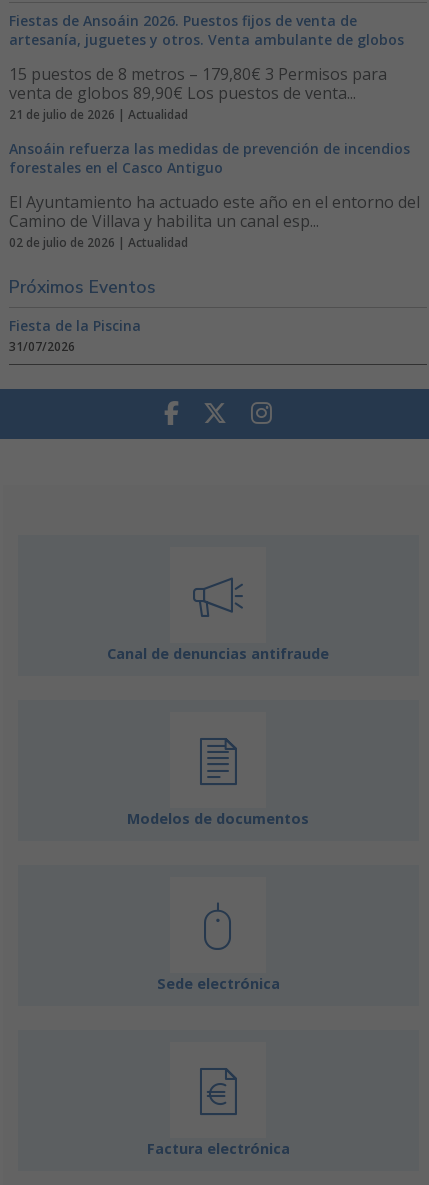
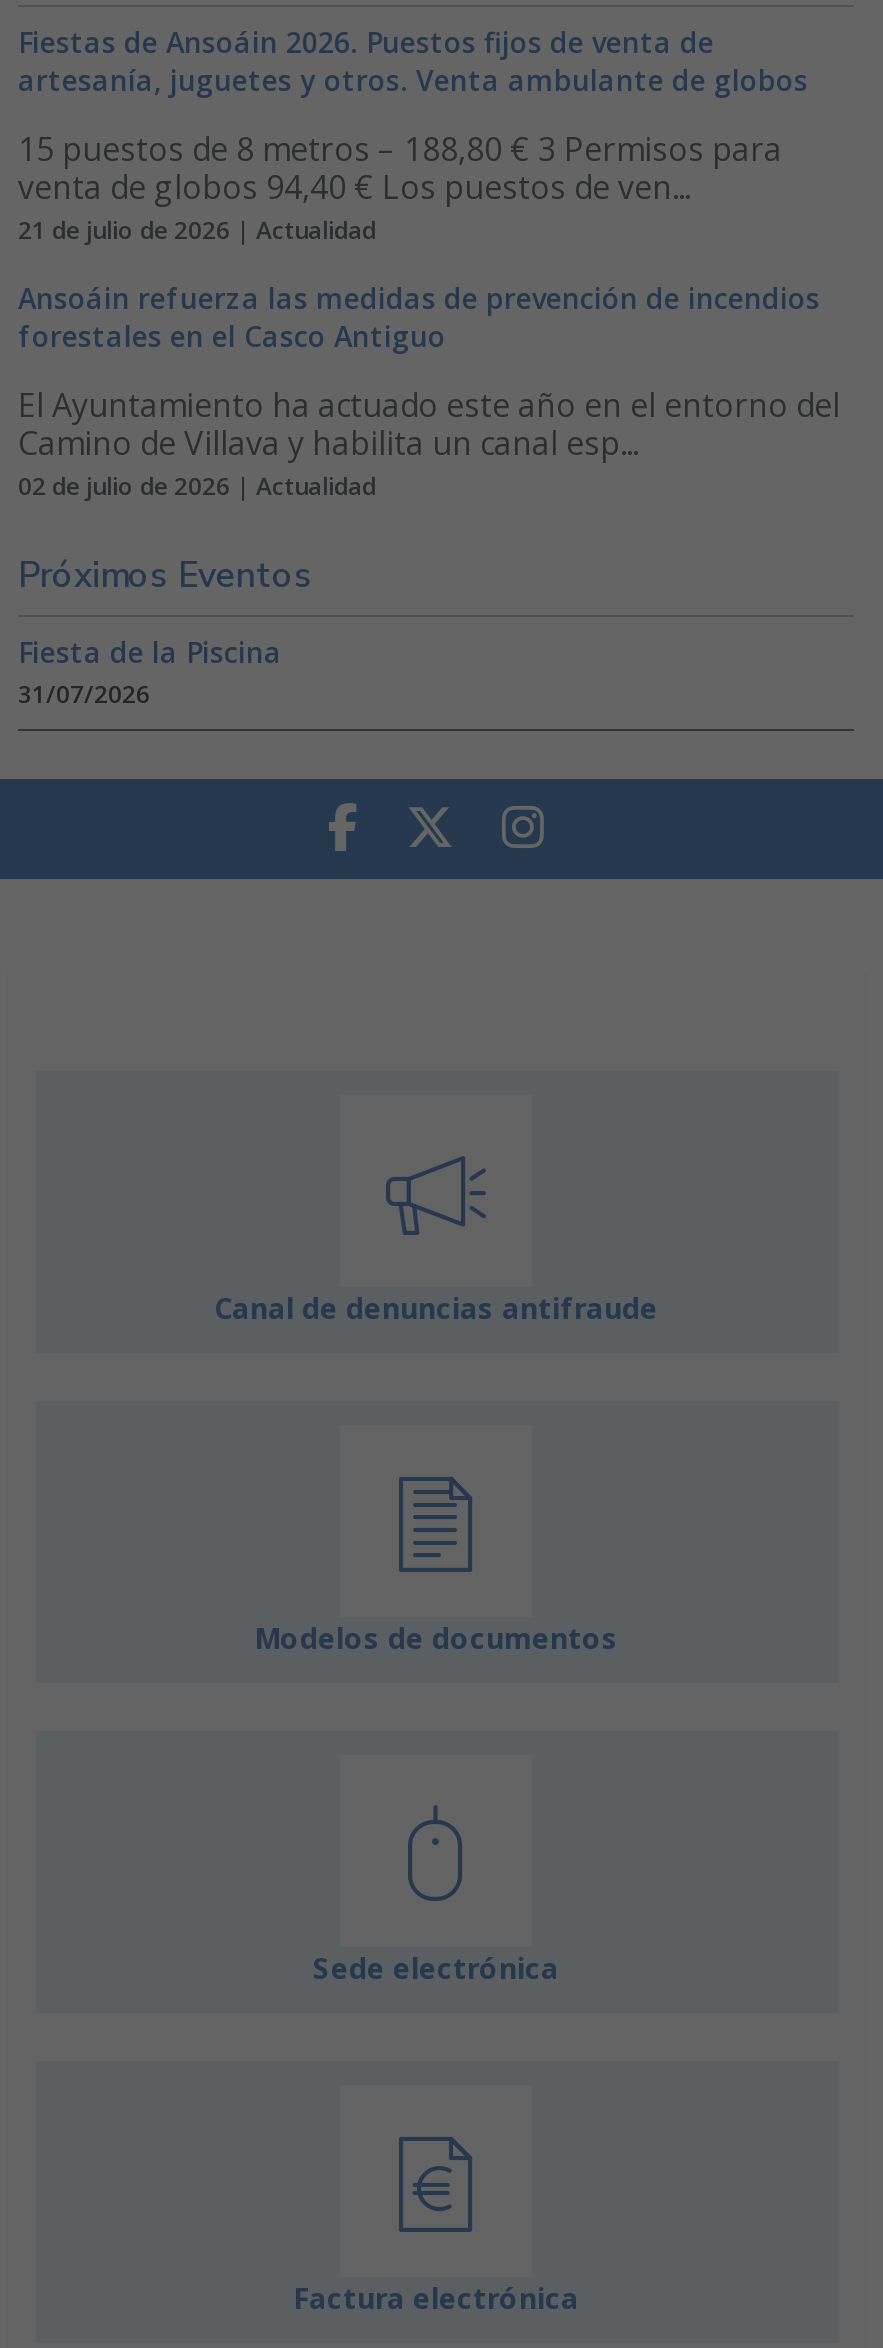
- 15 puestos de 8 metros – 179,80€ 3 Permisos para
- venta de globos 89,90€ Los puestos de venta...
+ 15 puestos de 8 metros – 188,80 € 3 Permisos para
+ venta de globos 94,40 € Los puestos de ven...
